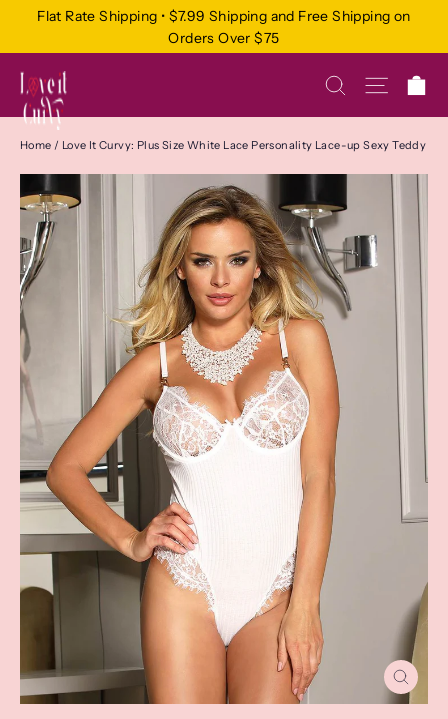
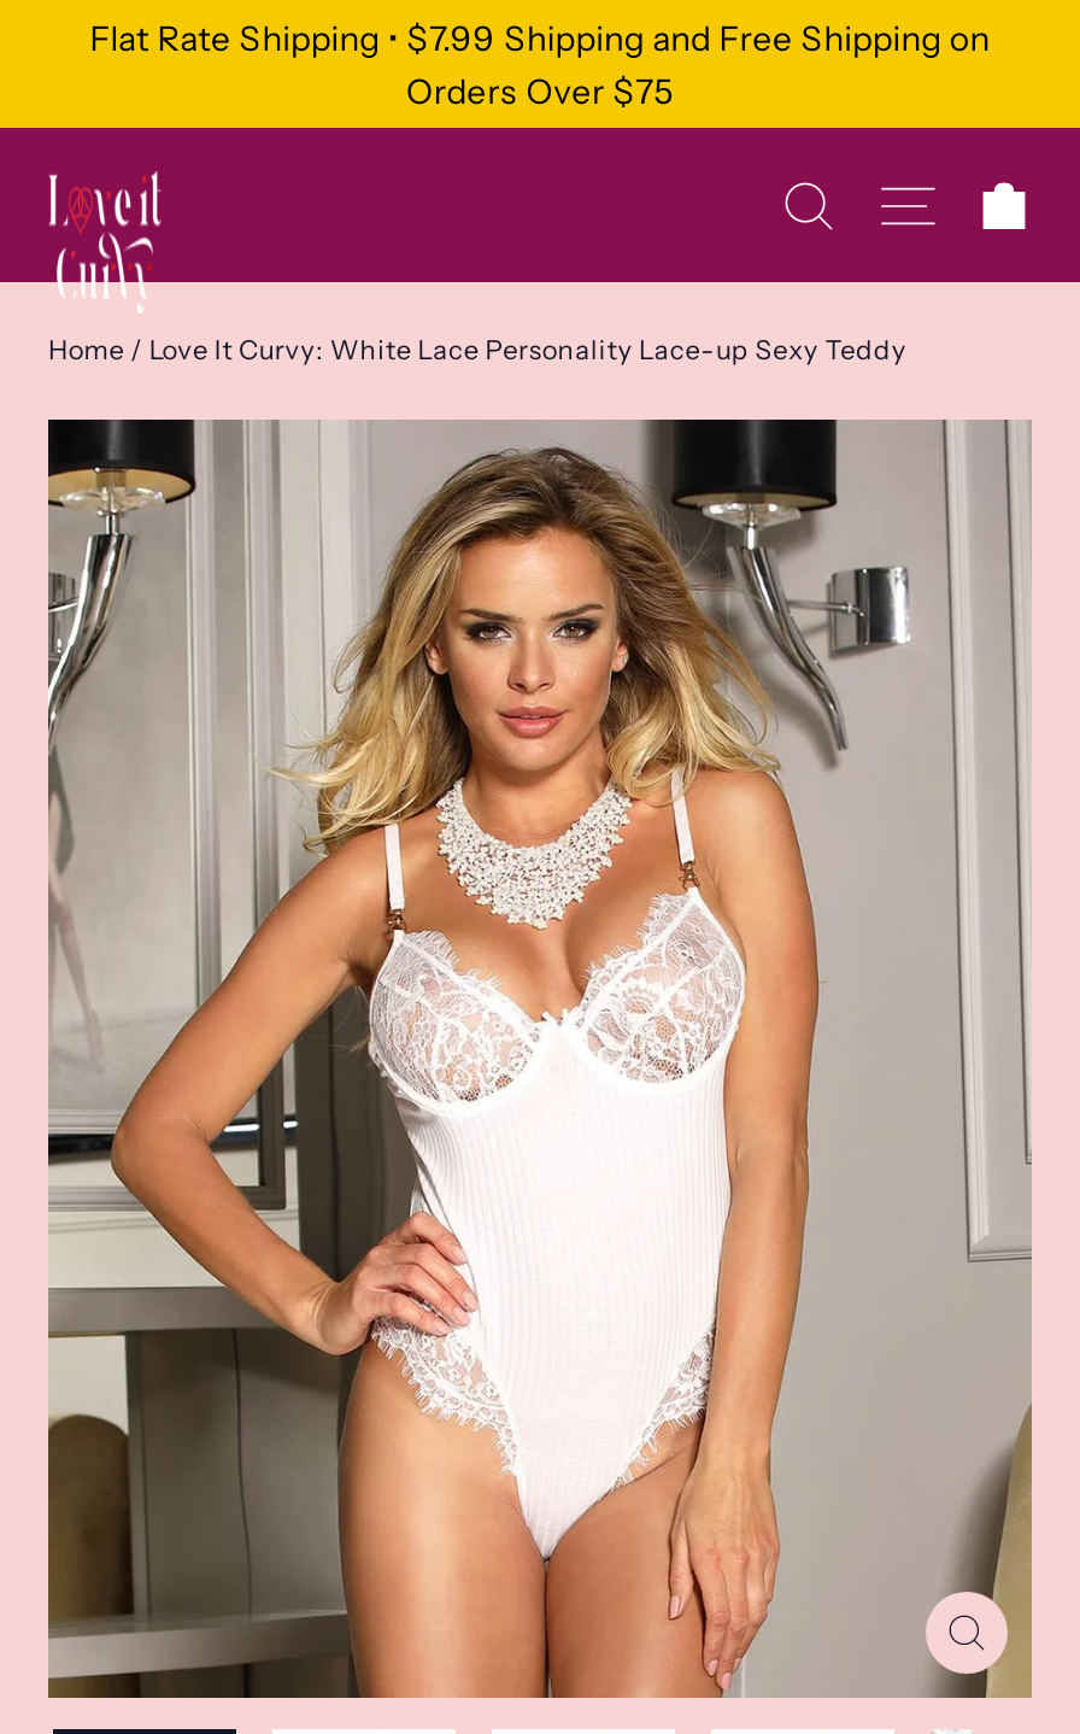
- Home / Love It Curvy: Plus Size White Lace Personality Lace-up Sexy Teddy
+ Home / Love It Curvy: White Lace Personality Lace-up Sexy Teddy
